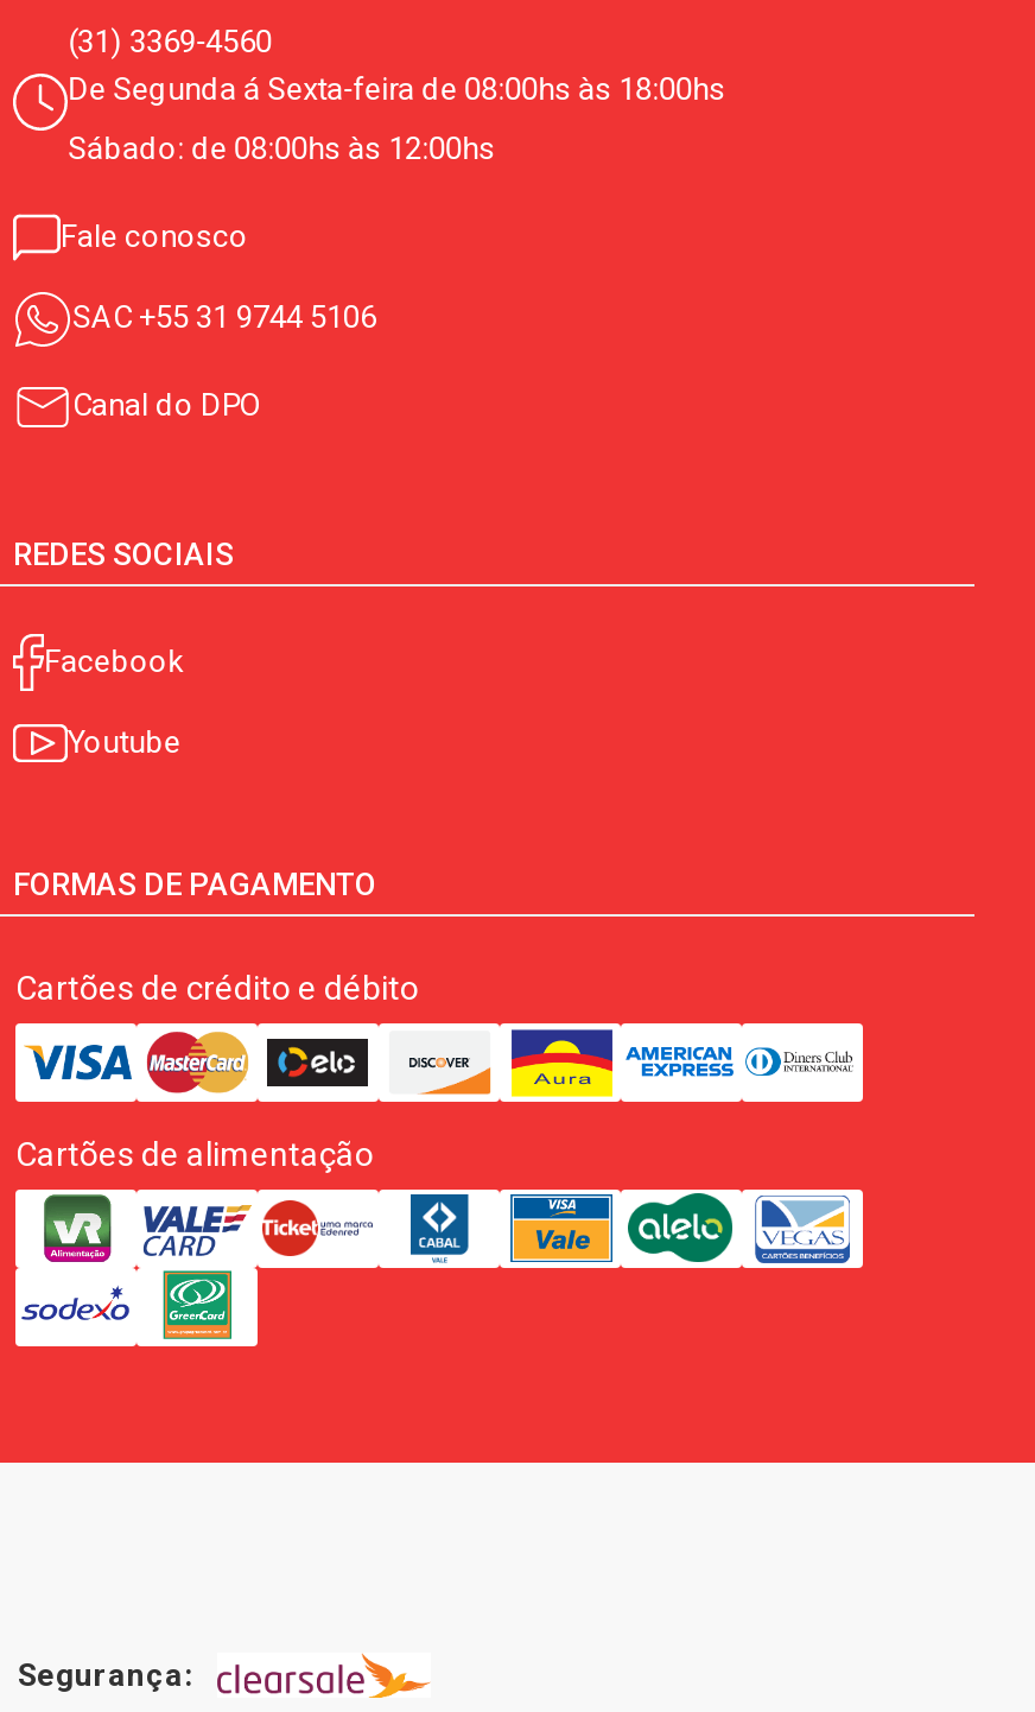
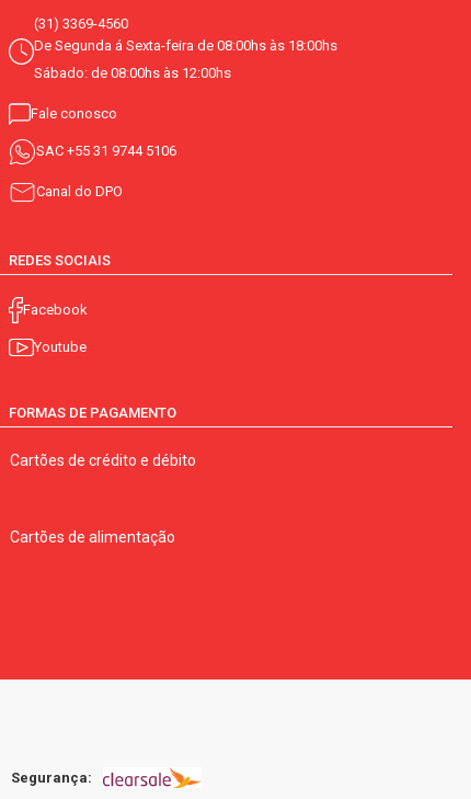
- [image]

- [image]
